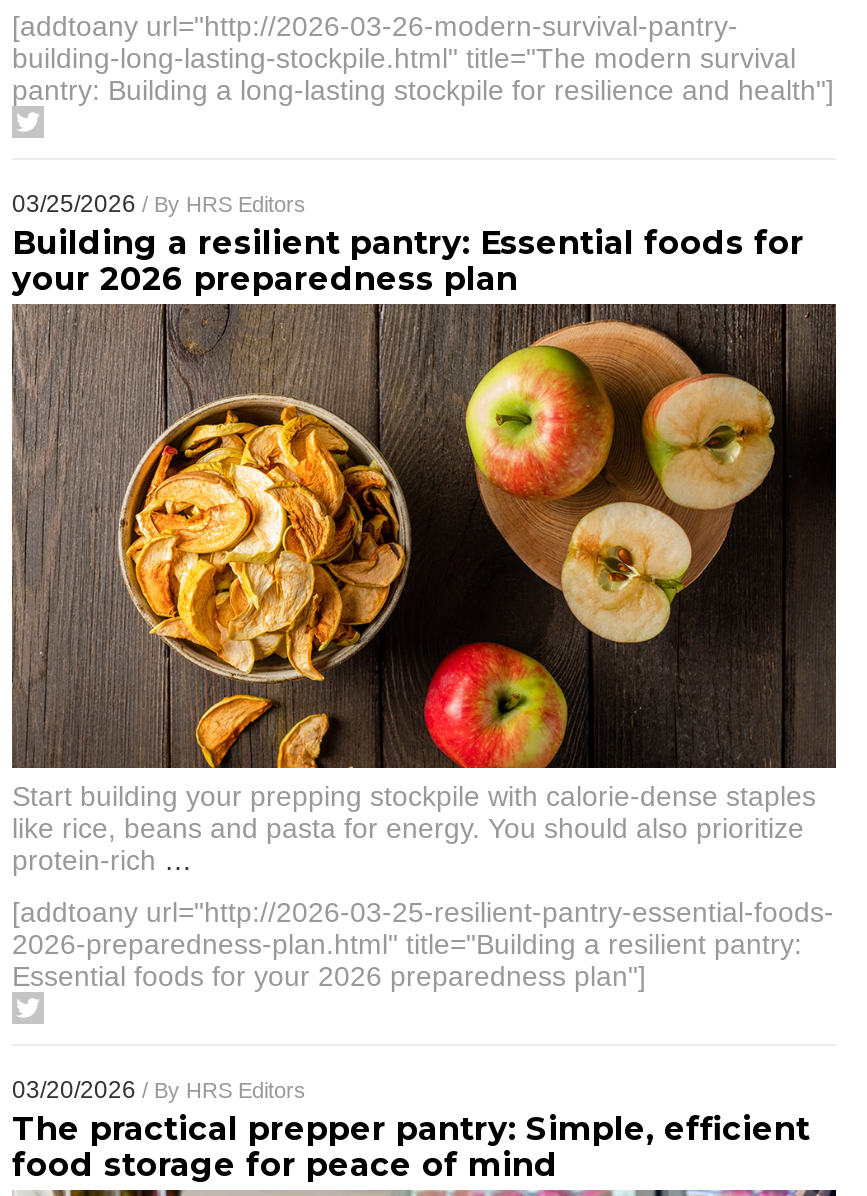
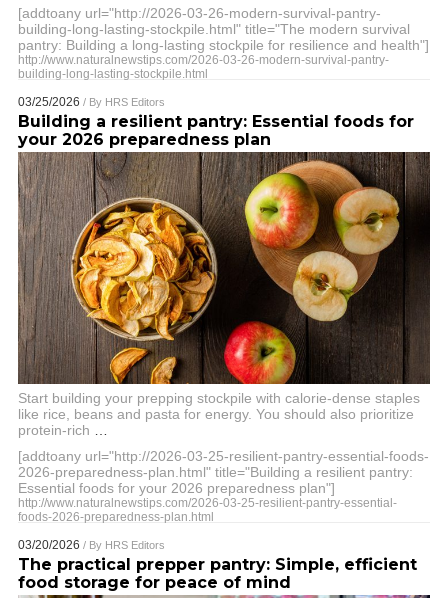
+ http://www.naturalnewstips.com/2026-03-26-modern-survival-pantry-
+ building-long-lasting-stockpile.html

+ http://www.naturalnewstips.com/2026-03-25-resilient-pantry-essential-
+ foods-2026-preparedness-plan.html
